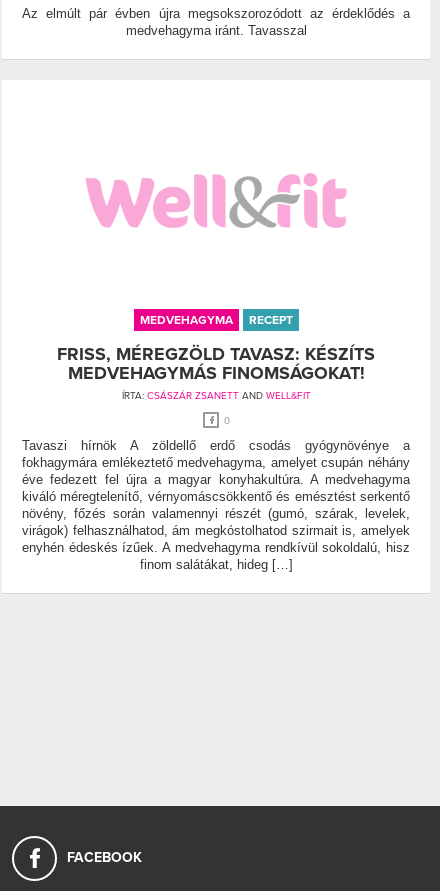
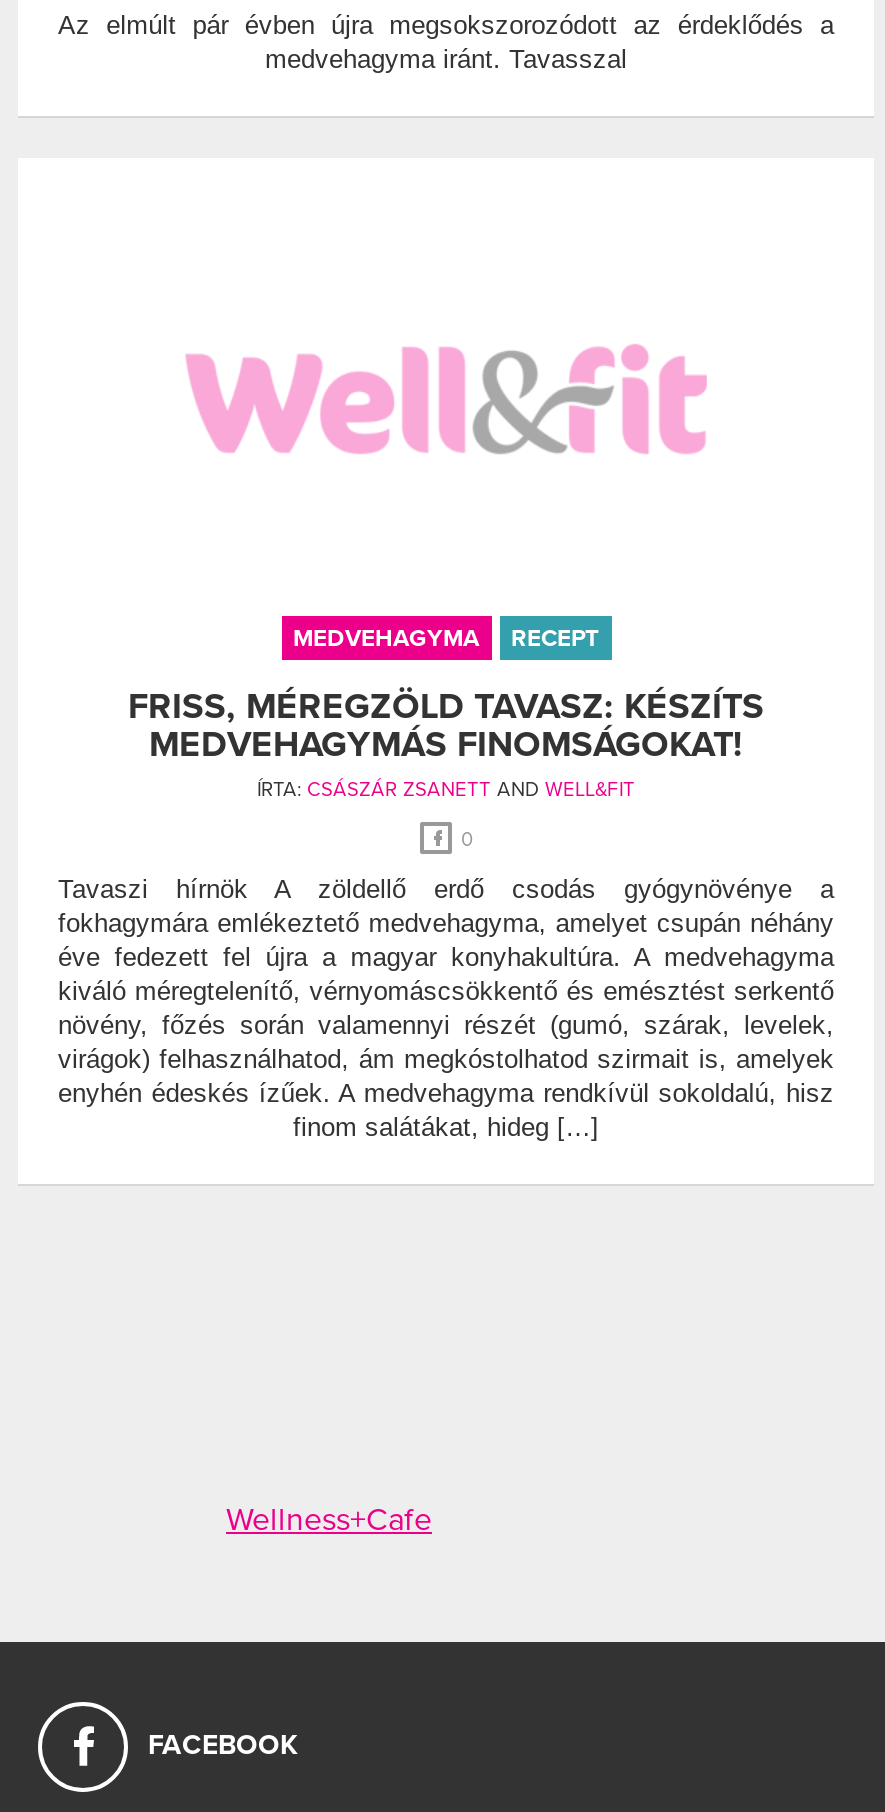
+ Wellness+Cafe
